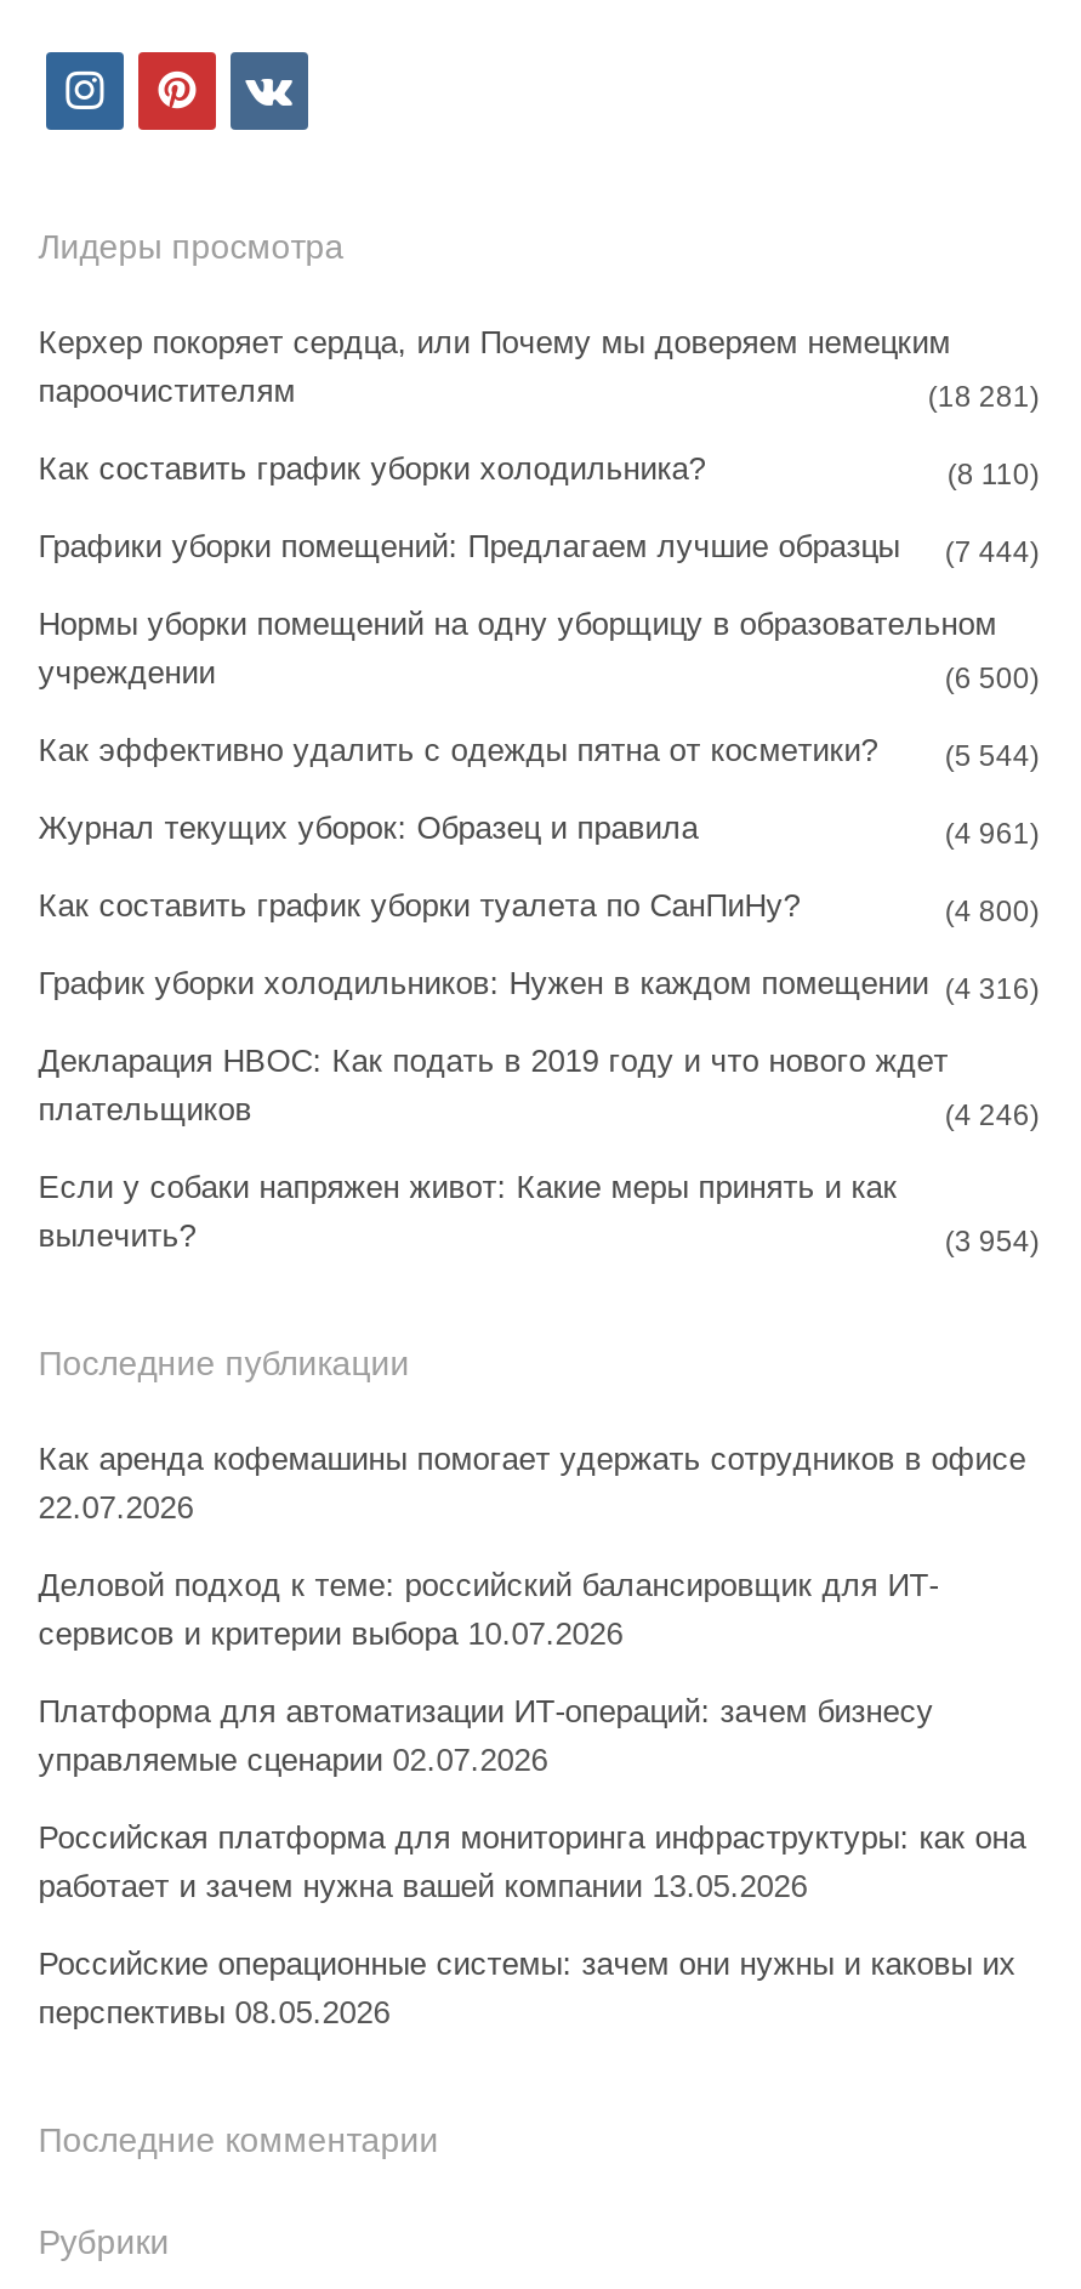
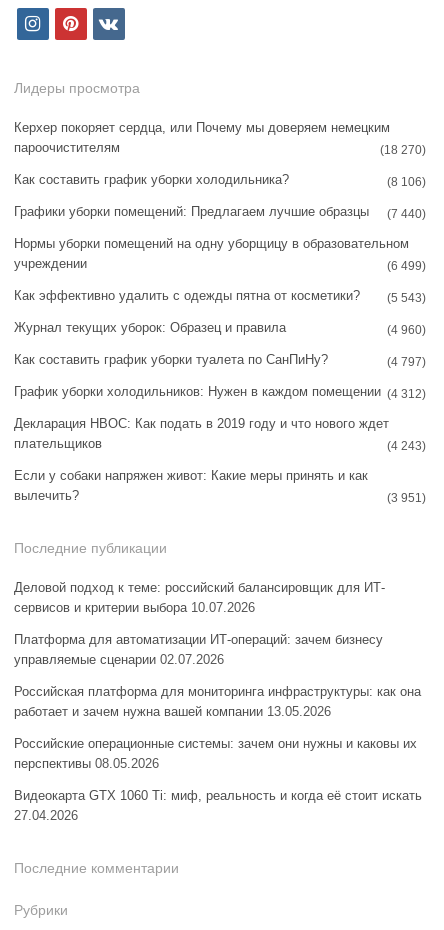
- (18 281)
+ (18 270)

- (8 110)
+ (8 106)

- (7 444)
+ (7 440)

- (6 500)
+ (6 499)

- Как эффективно удалить с одежды пятна от косметики? (5 544)
+ Как эффективно удалить с одежды пятна от косметики? (5 543)

- (4 961)
+ (4 960)

- (4 800)
+ (4 797)

- График уборки холодильников: Нужен в каждом помещении (4 316)
+ График уборки холодильников: Нужен в каждом помещении (4 312)

- (4 246)
+ (4 243)

- (3 954)
+ (3 951)

- Как аренда кофемашины помогает удержать сотрудников в офисе
- 22.07.2026

moved up: Деловой подход к теме: российский балансировщик для ИТ- | сервисов и критерии выбора 10.07.2026 | Платформа для автоматизации ИТ-операций: зачем бизнесу | управляемые сценарии 02.07.2026 | Российская платформа для мониторинга инфраструктуры: как она | работает и зачем нужна вашей компании 13.05.2026 | Российские операционные системы: зачем они нужны и каковы их | перспективы 08.05.2026

+ Видеокарта GTX 1060 Ti: миф, реальность и когда её стоит искать
+ 27.04.2026
